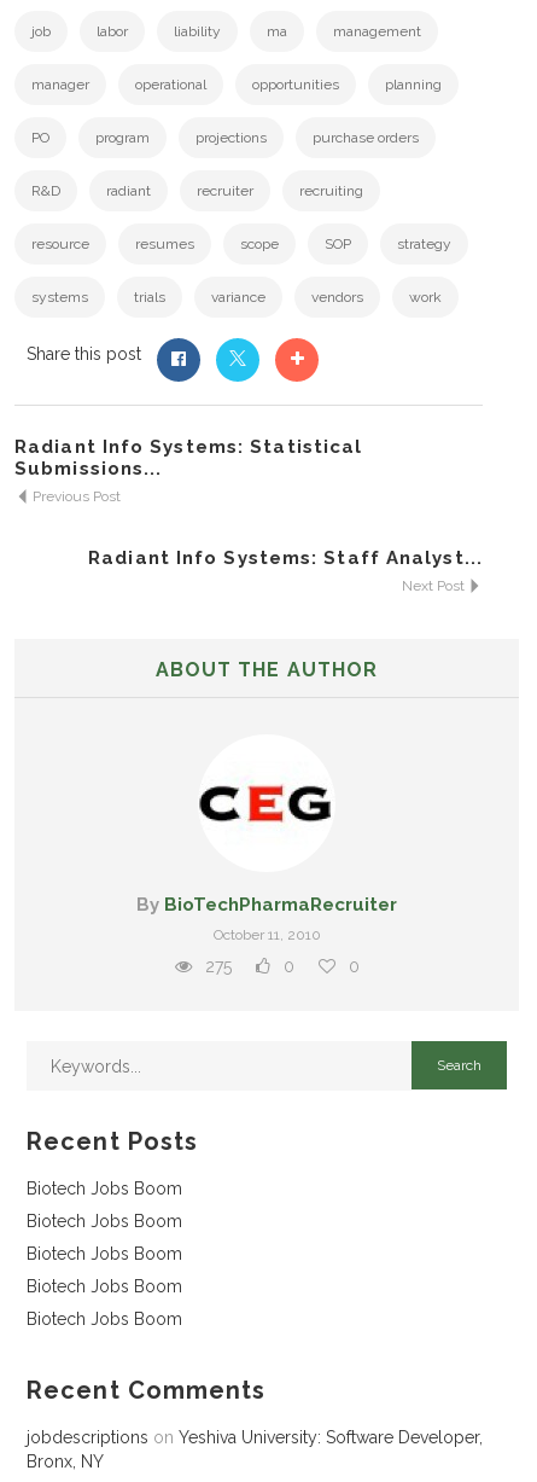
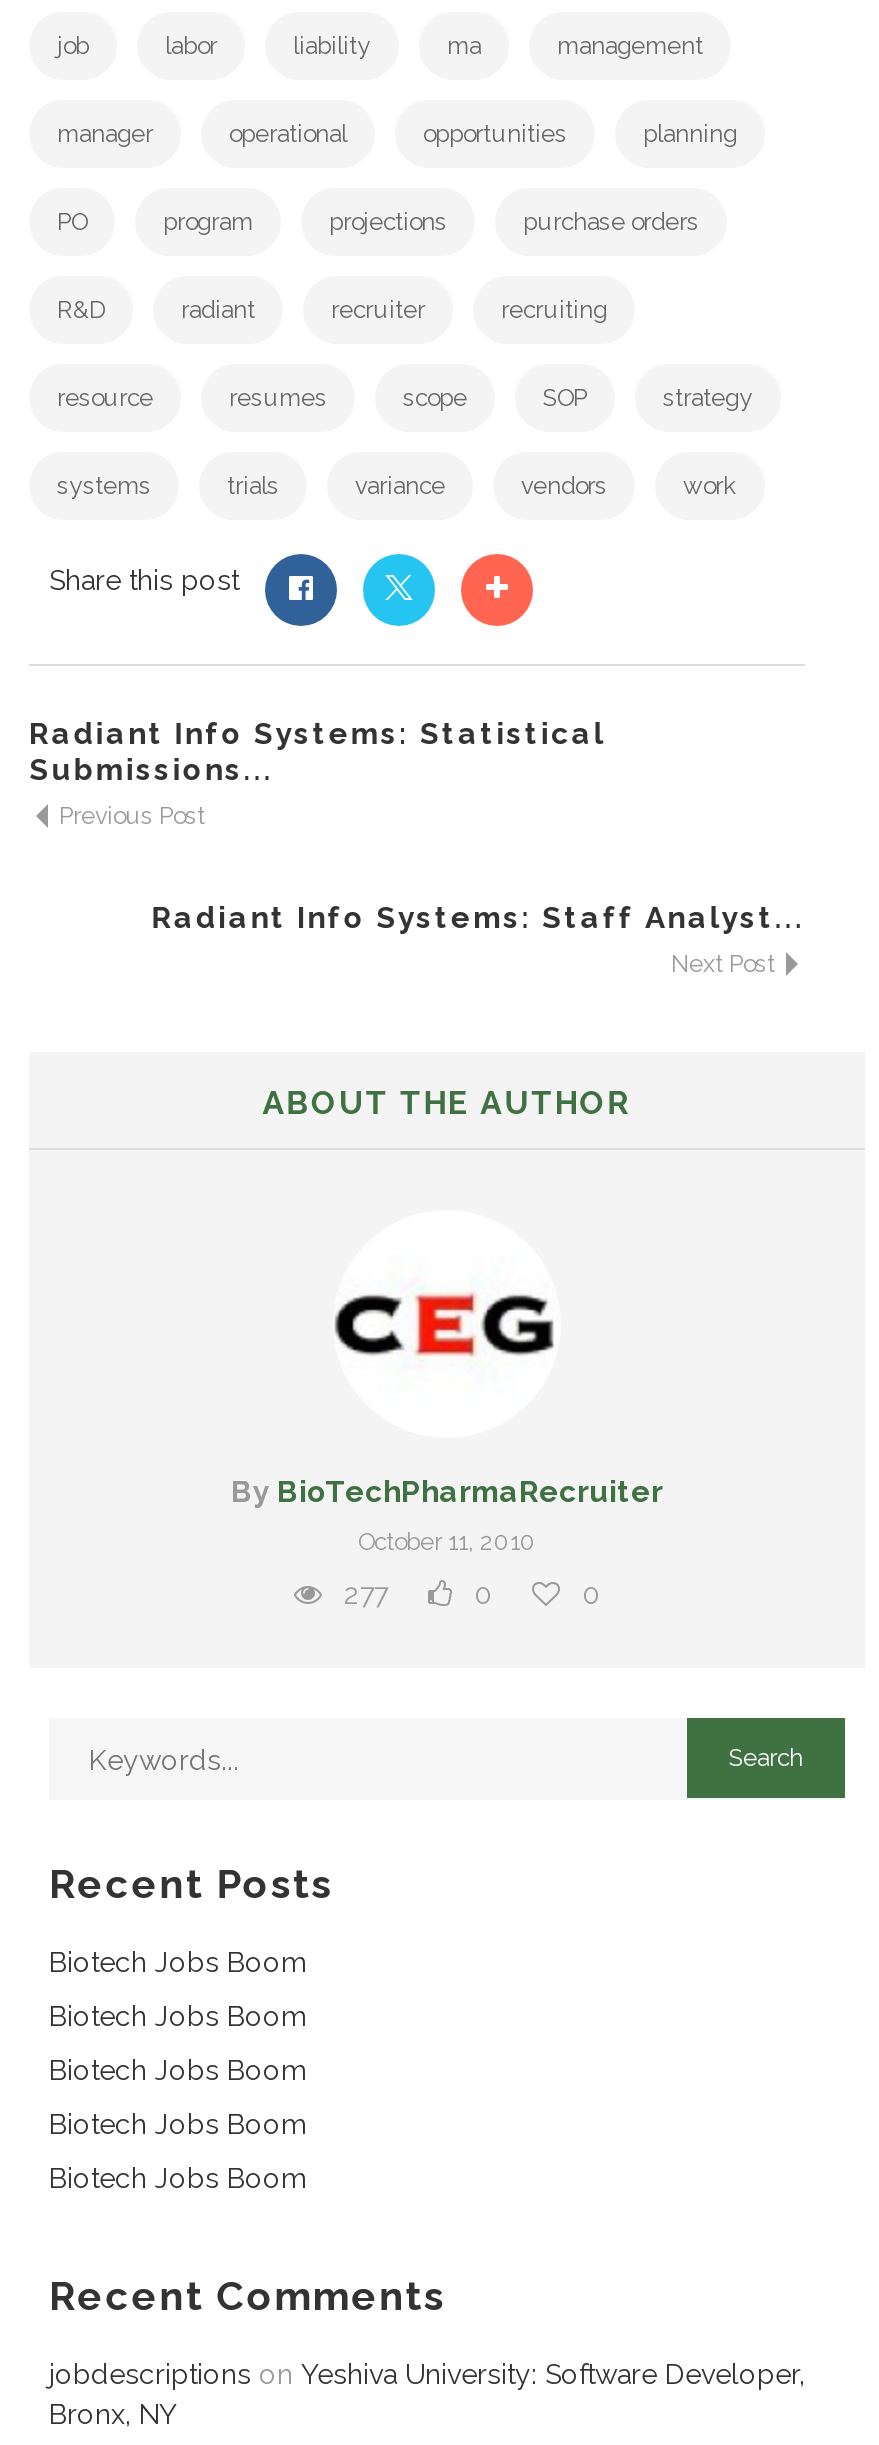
- 275
+ 277
